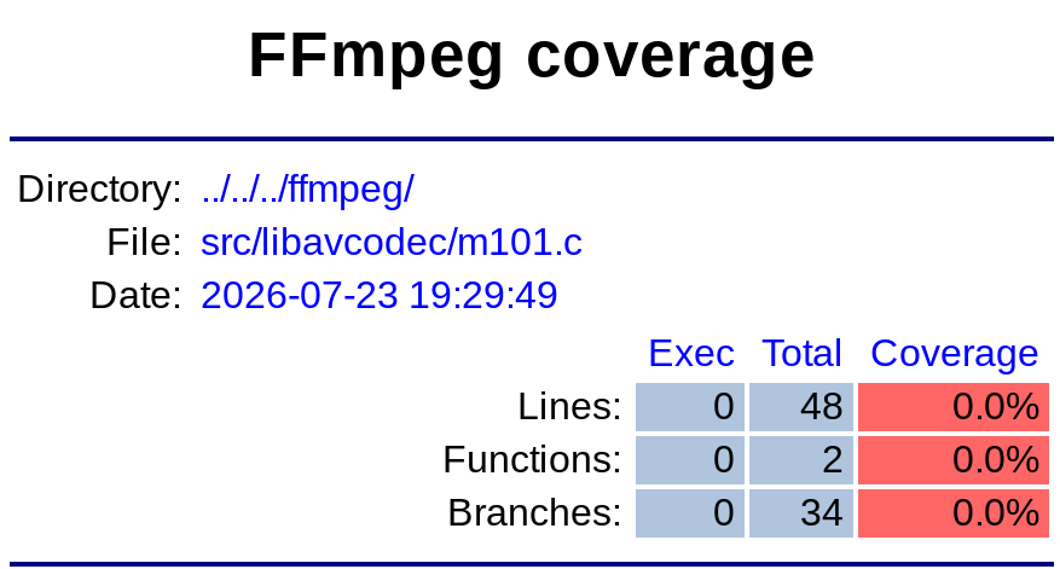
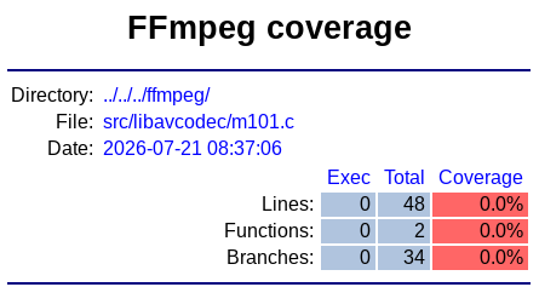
- Date: 2026-07-23 19:29:49
+ Date: 2026-07-21 08:37:06
